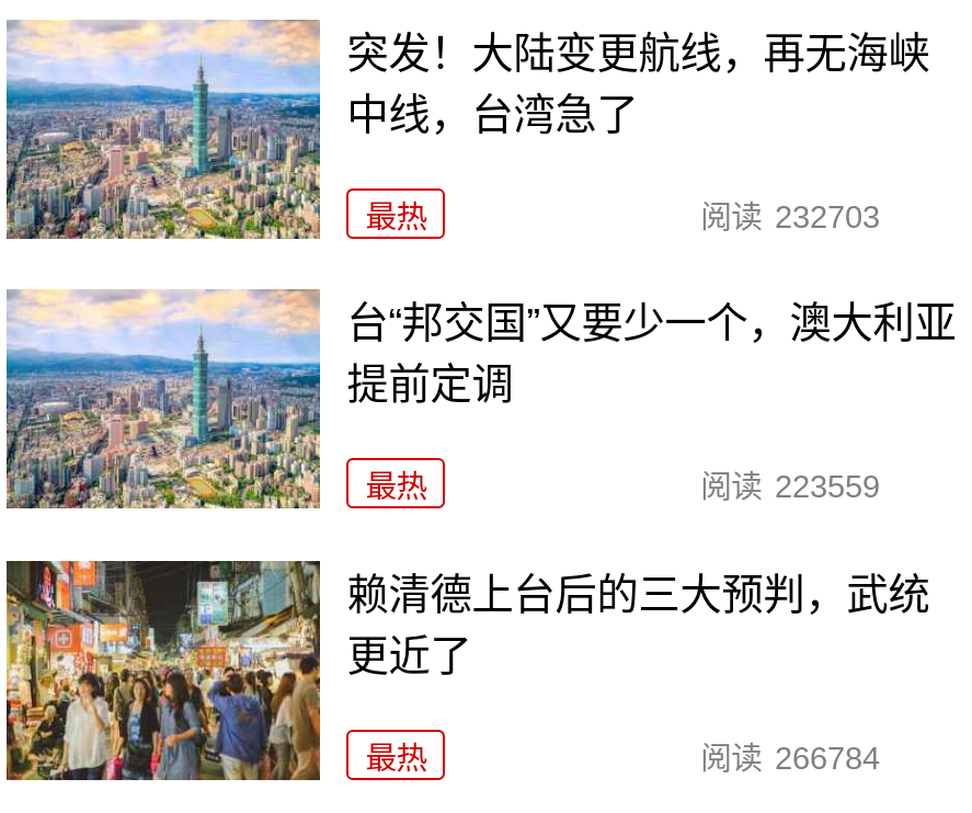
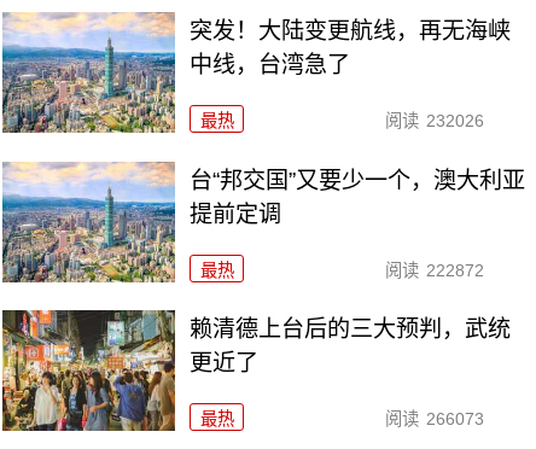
- 阅读 232703
+ 阅读 232026

- 阅读 223559
+ 阅读 222872

- 阅读 266784
+ 阅读 266073
